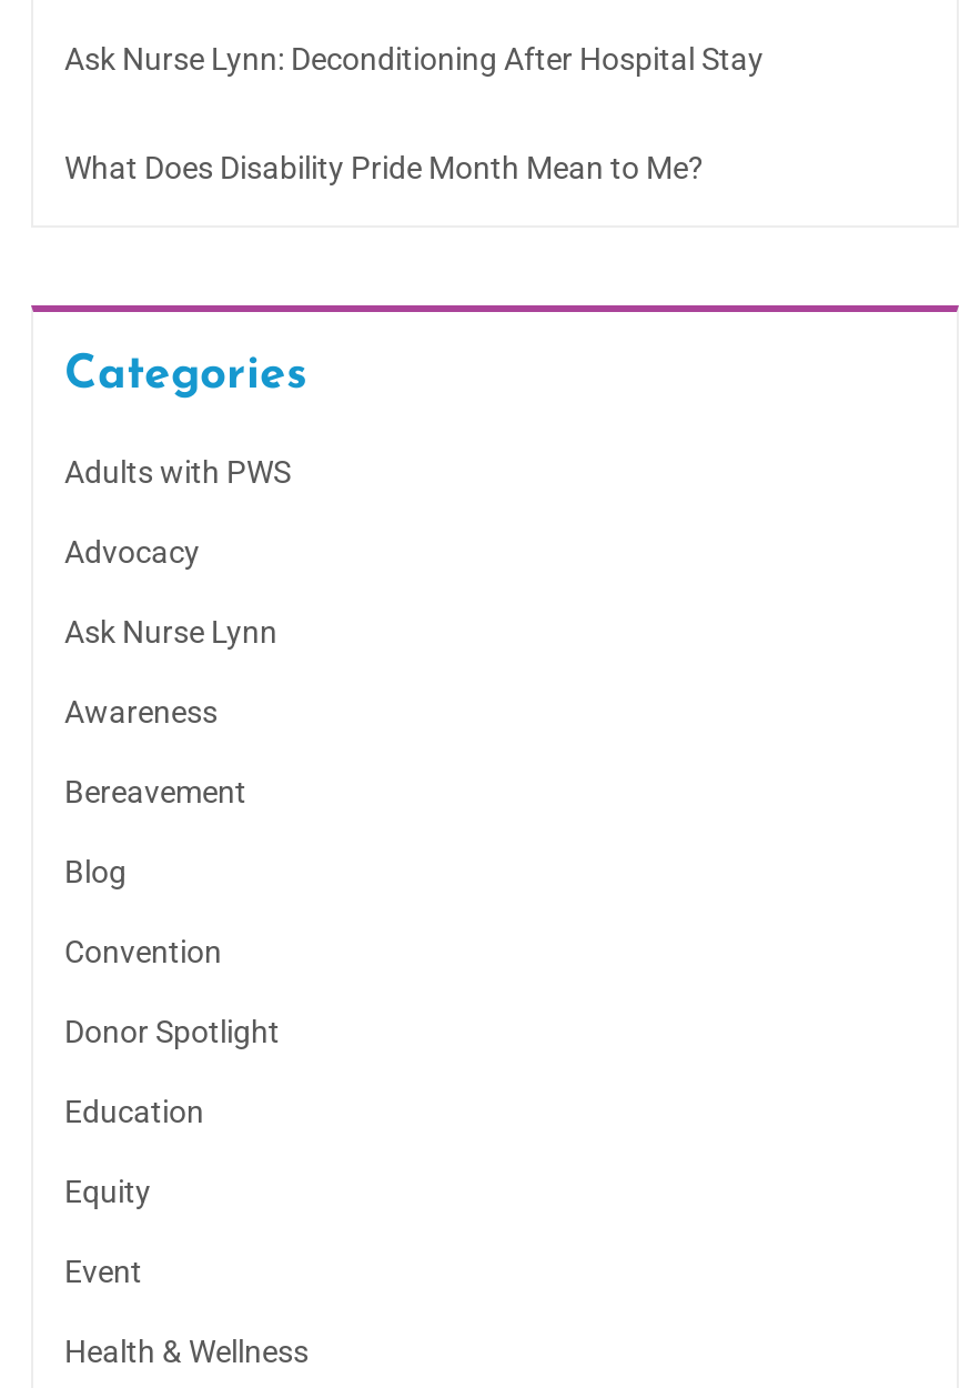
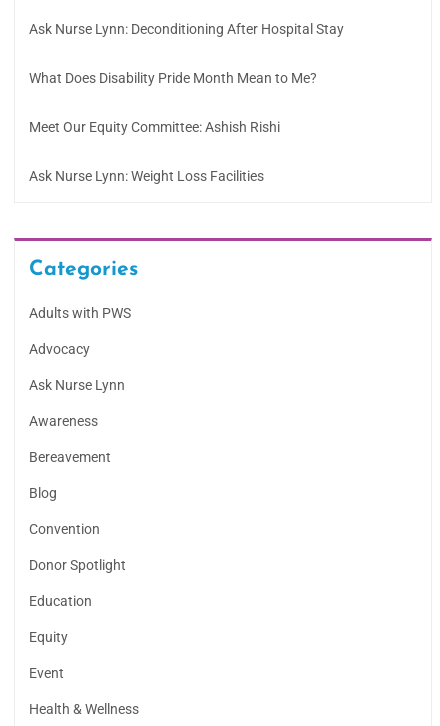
+ Meet Our Equity Committee: Ashish Rishi
+ Ask Nurse Lynn: Weight Loss Facilities
